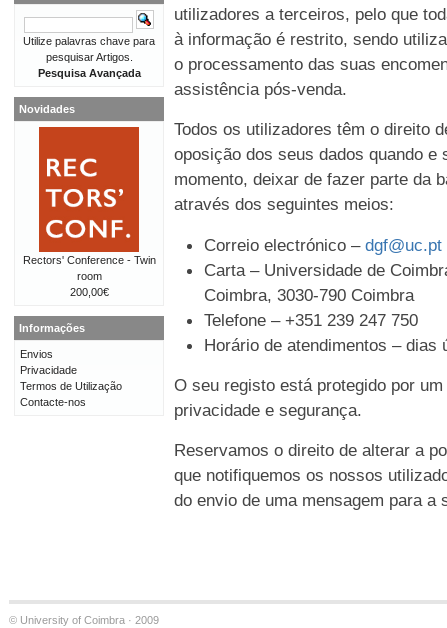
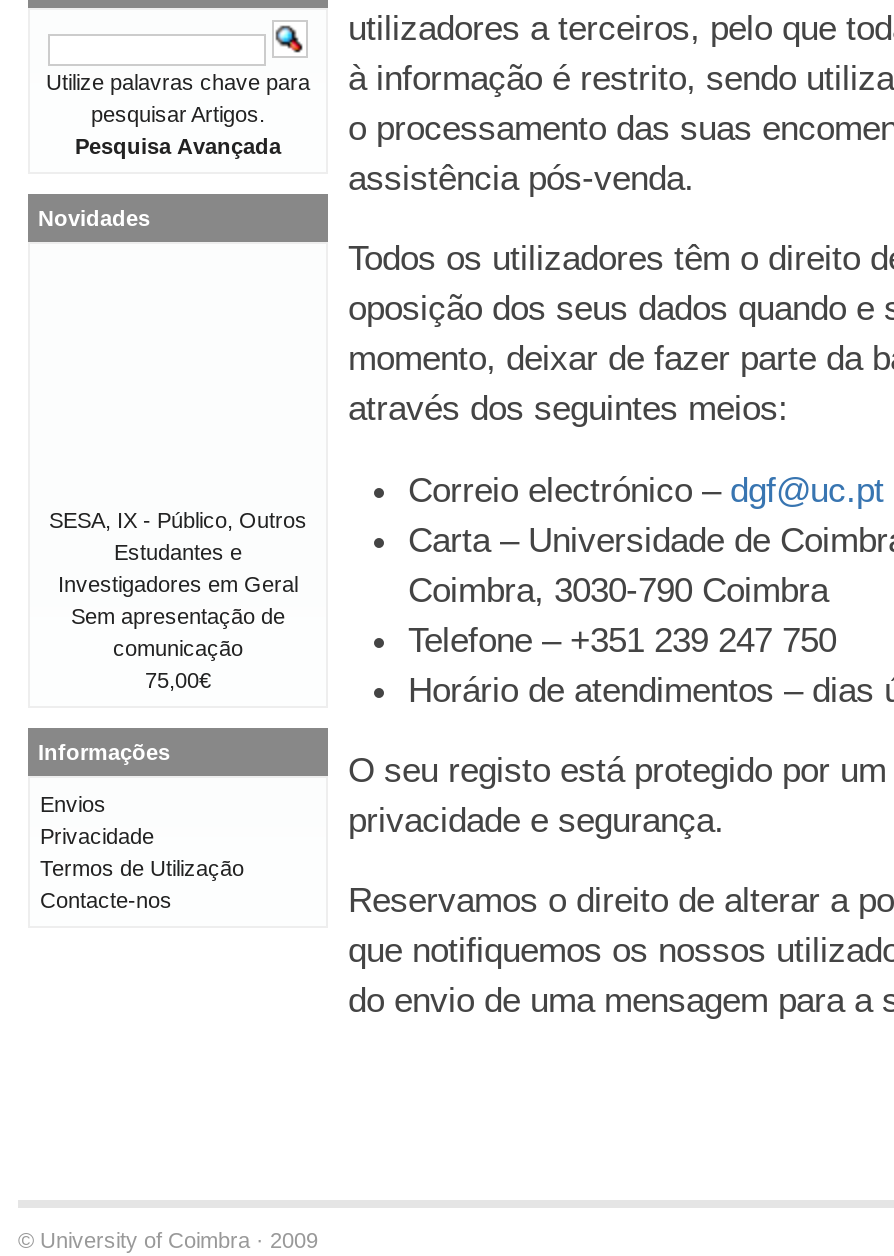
- [image]

- Rectors' Conference - Twin
- room
- 200,00€
+ SESA, IX - Público, Outros
+ Estudantes e
+ Investigadores em Geral
+ Sem apresentação de
+ comunicação
+ 75,00€

moved down: Informações | Envios | Privacidade | Termos de Utilização | Contacte-nos
